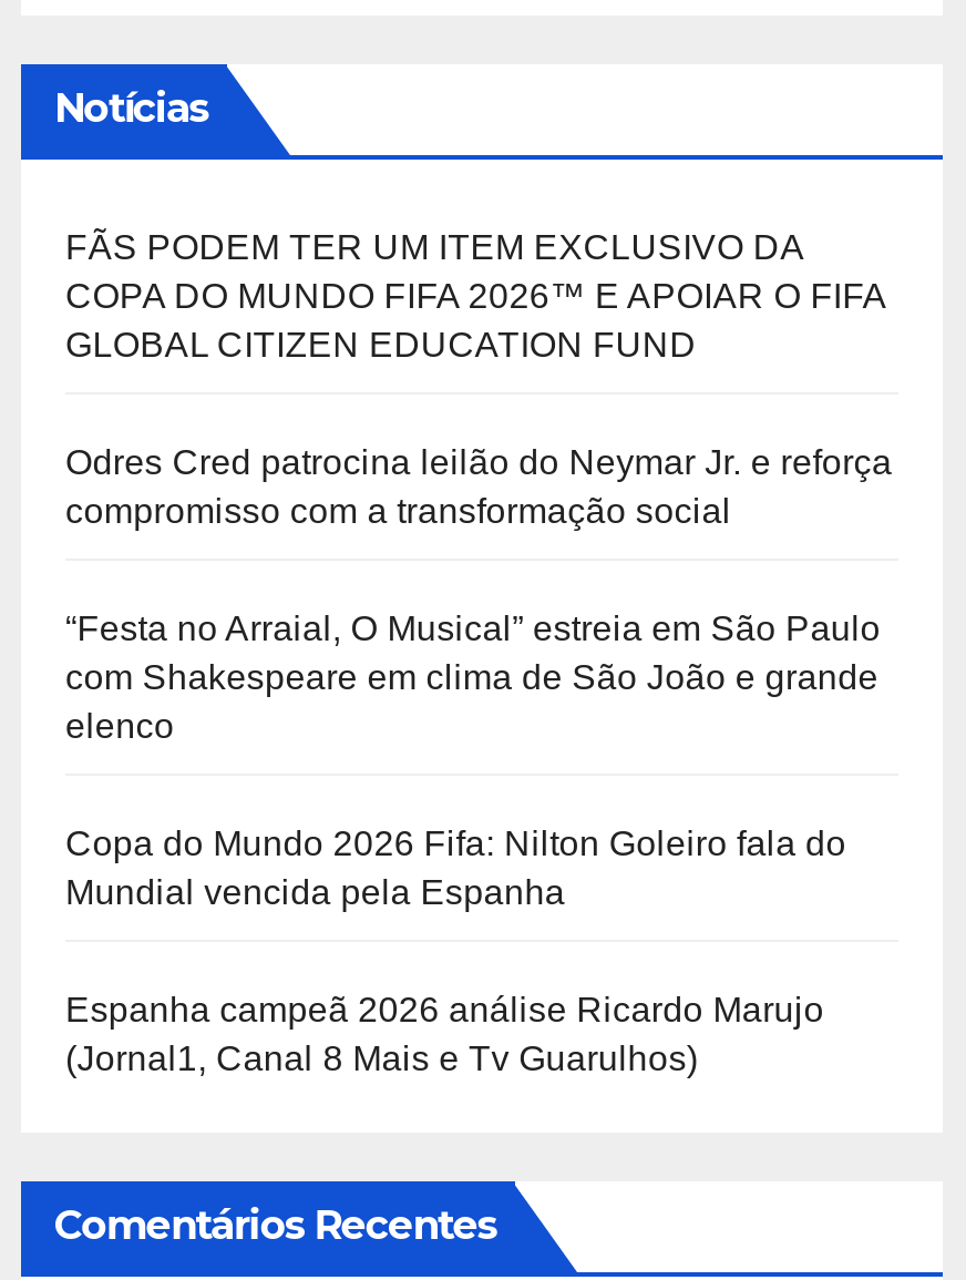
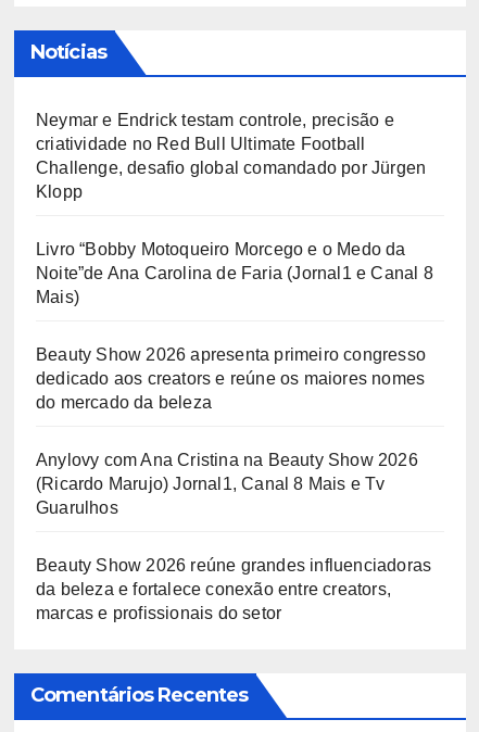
- FÃS PODEM TER UM ITEM EXCLUSIVO DA
- COPA DO MUNDO FIFA 2026™ E APOIAR O FIFA
- GLOBAL CITIZEN EDUCATION FUND
+ Neymar e Endrick testam controle, precisão e
+ criatividade no Red Bull Ultimate Football
+ Challenge, desafio global comandado por Jürgen
+ Klopp

- Odres Cred patrocina leilão do Neymar Jr. e reforça
- compromisso com a transformação social
+ Livro “Bobby Motoqueiro Morcego e o Medo da
+ Noite”de Ana Carolina de Faria (Jornal1 e Canal 8
+ Mais)

- “Festa no Arraial, O Musical” estreia em São Paulo
- com Shakespeare em clima de São João e grande
- elenco
+ Beauty Show 2026 apresenta primeiro congresso
+ dedicado aos creators e reúne os maiores nomes
+ do mercado da beleza

- Copa do Mundo 2026 Fifa: Nilton Goleiro fala do
- Mundial vencida pela Espanha
+ Anylovy com Ana Cristina na Beauty Show 2026
+ (Ricardo Marujo) Jornal1, Canal 8 Mais e Tv
+ Guarulhos

- Espanha campeã 2026 análise Ricardo Marujo
- (Jornal1, Canal 8 Mais e Tv Guarulhos)
+ Beauty Show 2026 reúne grandes influenciadoras
+ da beleza e fortalece conexão entre creators,
+ marcas e profissionais do setor
